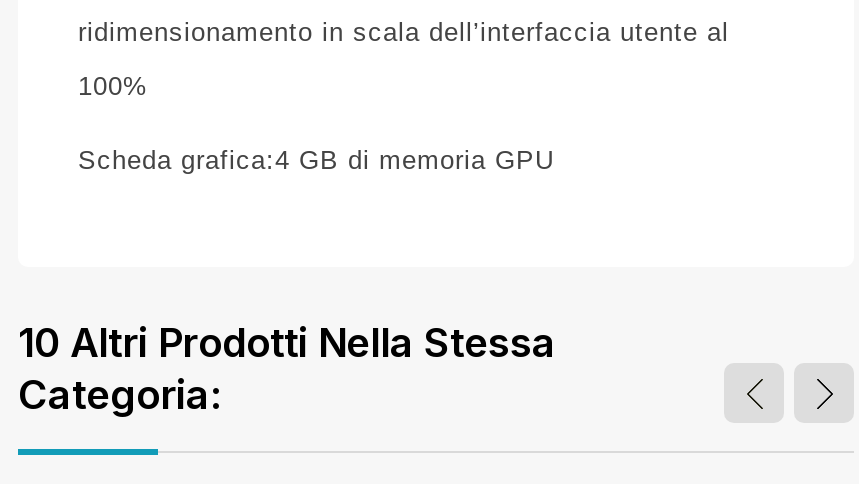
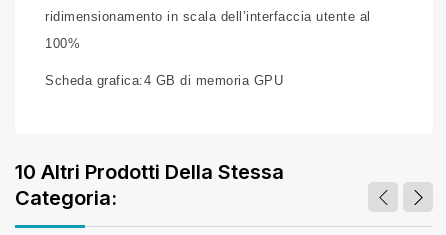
- 10 Altri Prodotti Nella Stessa
+ 10 Altri Prodotti Della Stessa
